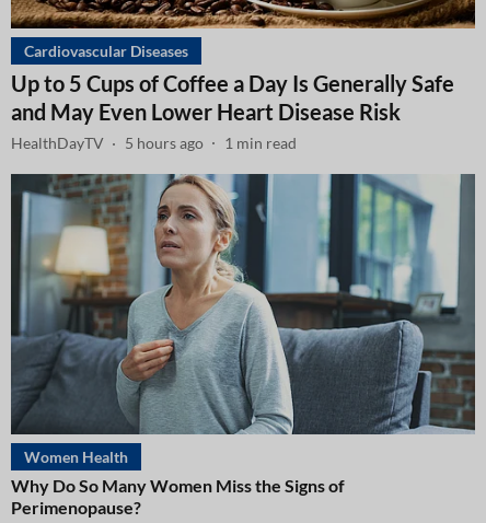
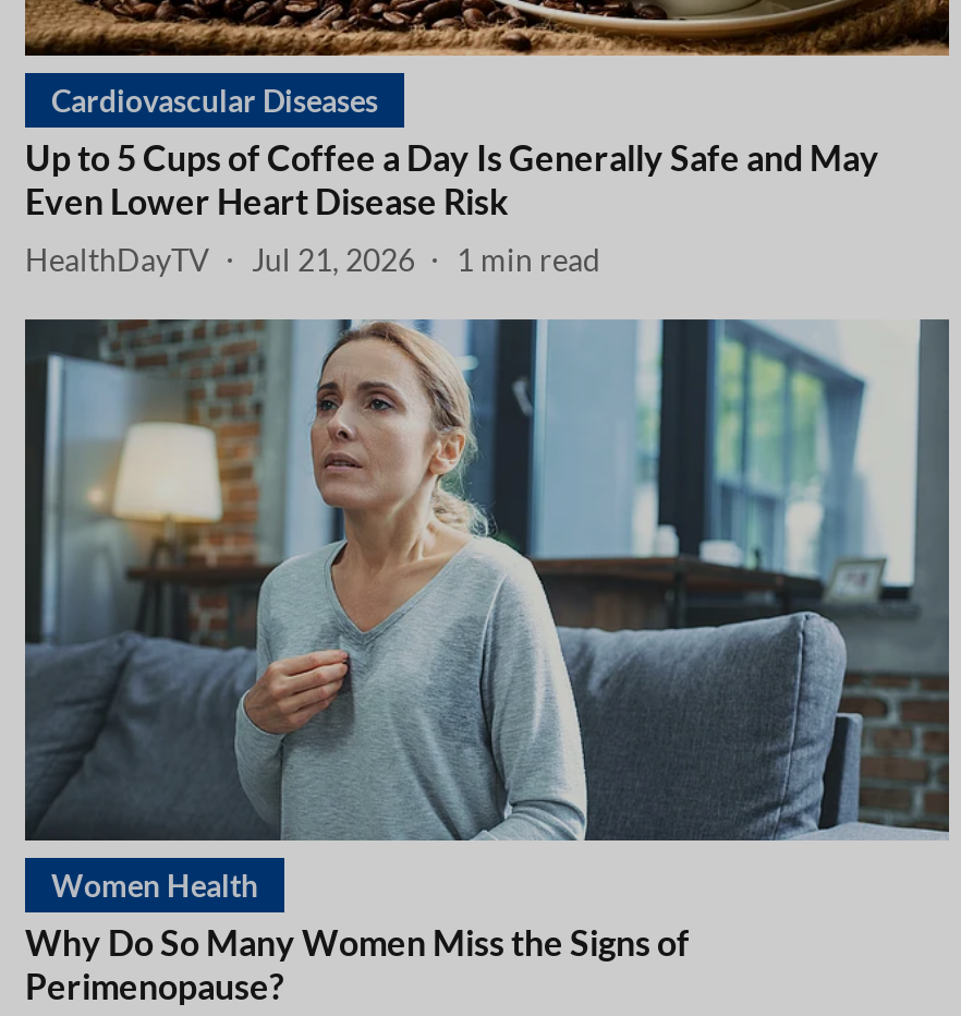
- HealthDayTV 5 hours ago 1 min read
+ HealthDayTV Jul 21, 2026 1 min read
